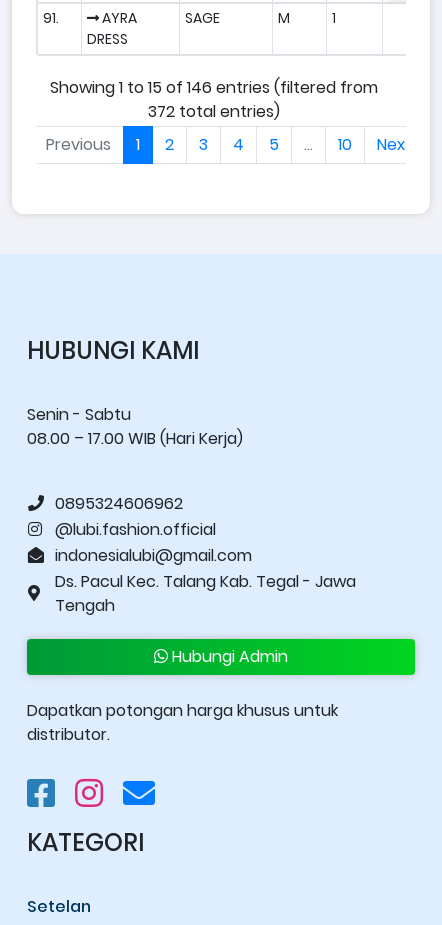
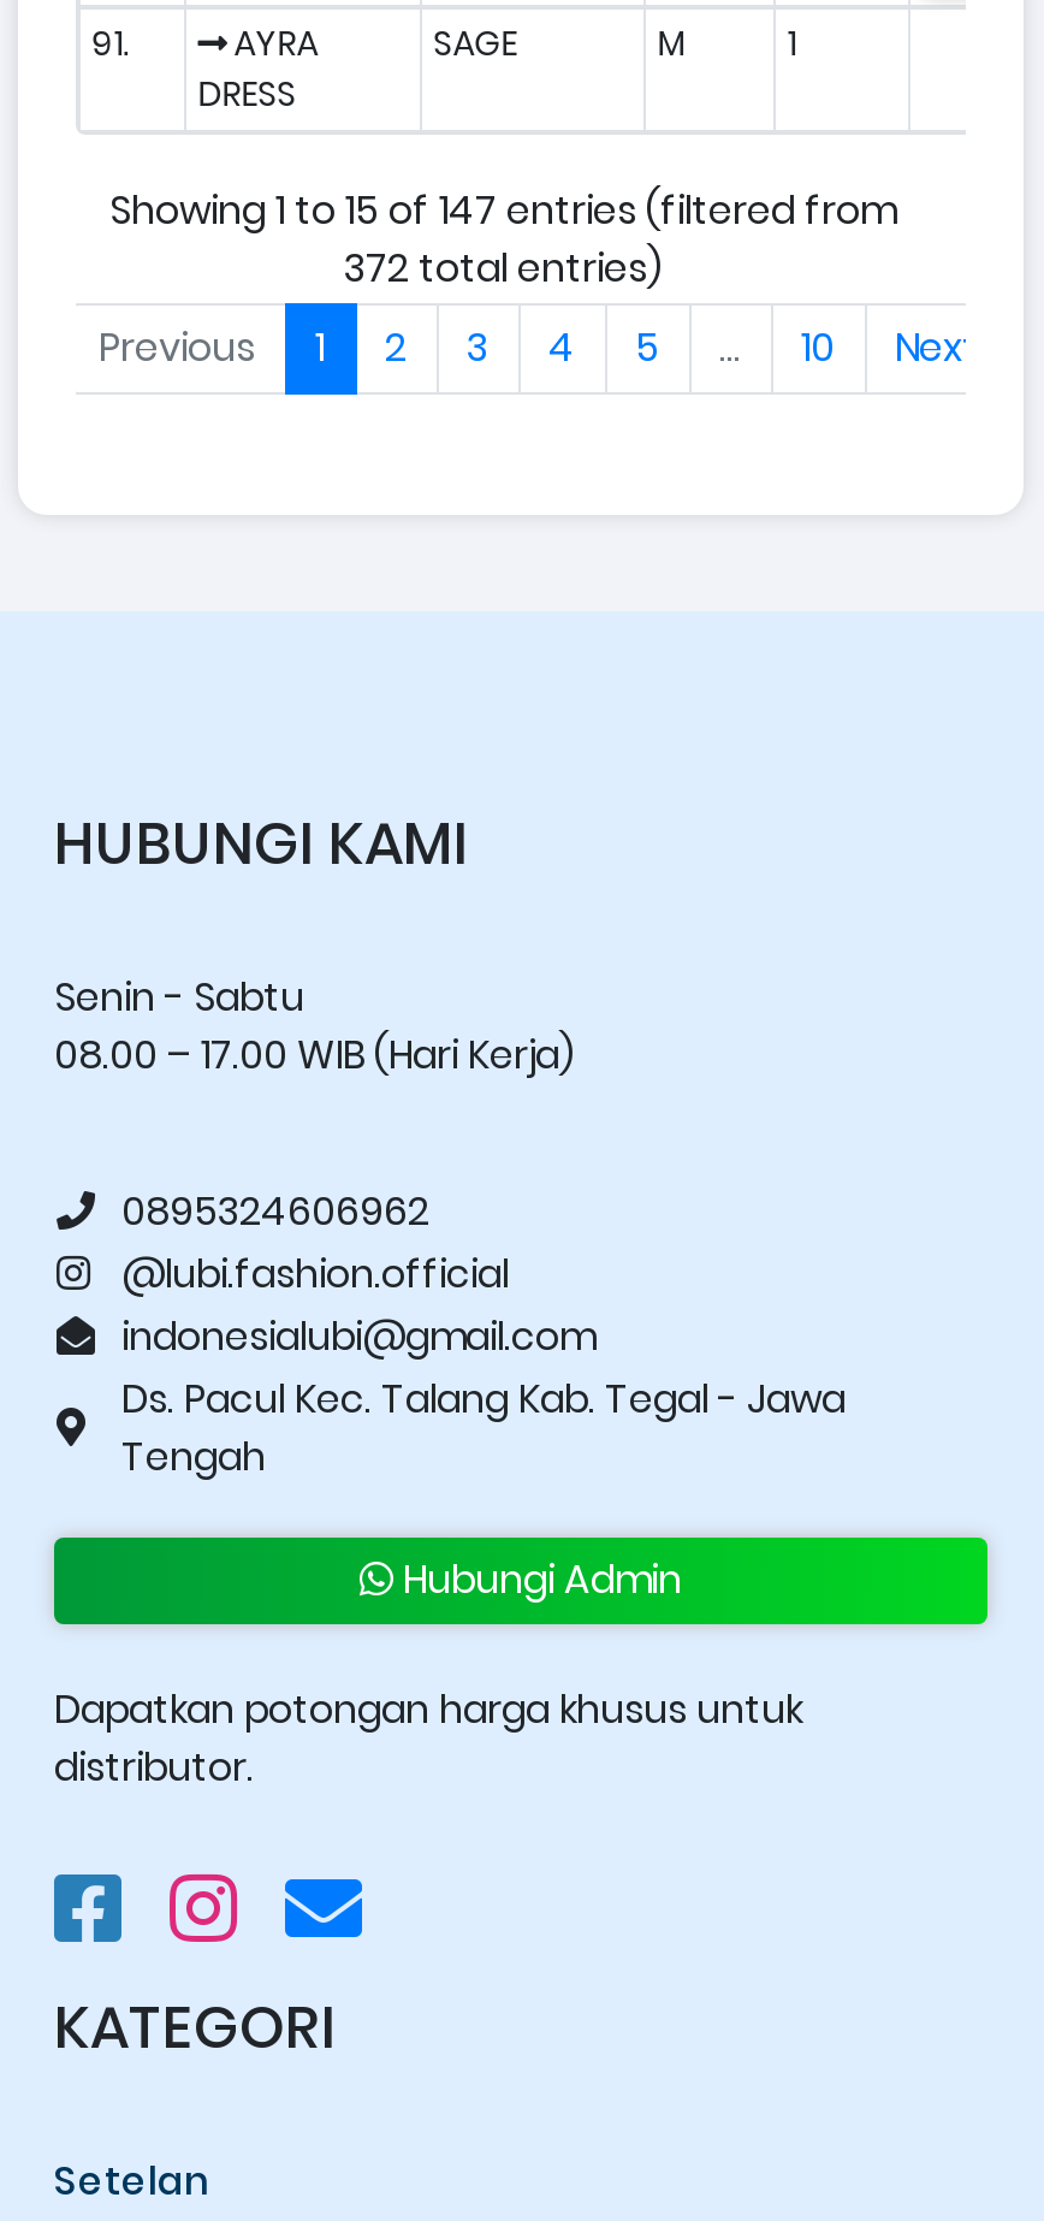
- Showing 1 to 15 of 146 entries (filtered from
+ Showing 1 to 15 of 147 entries (filtered from
